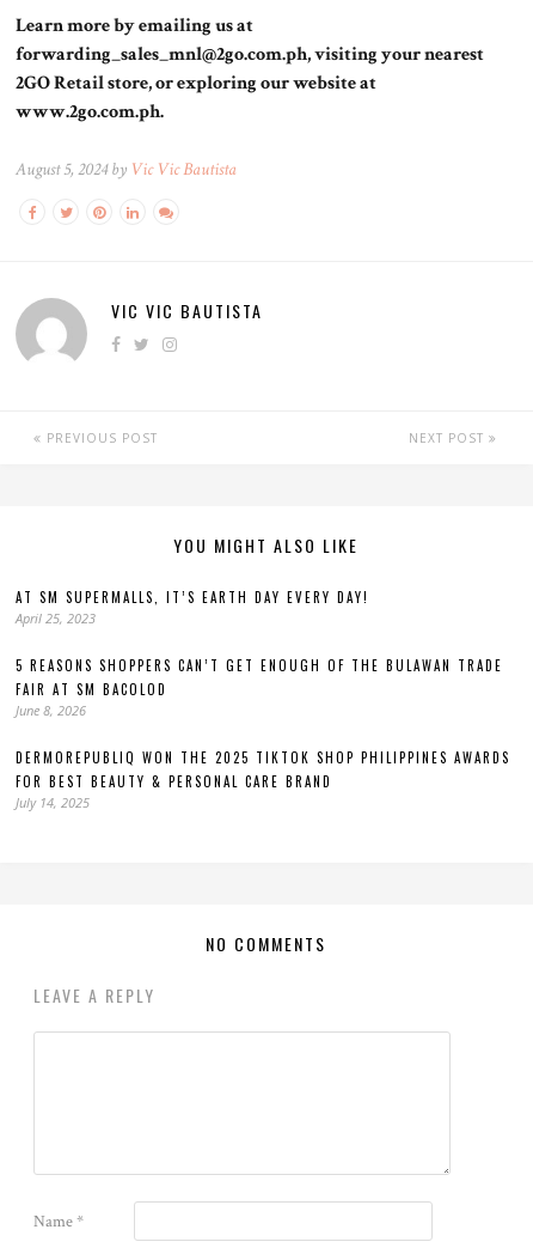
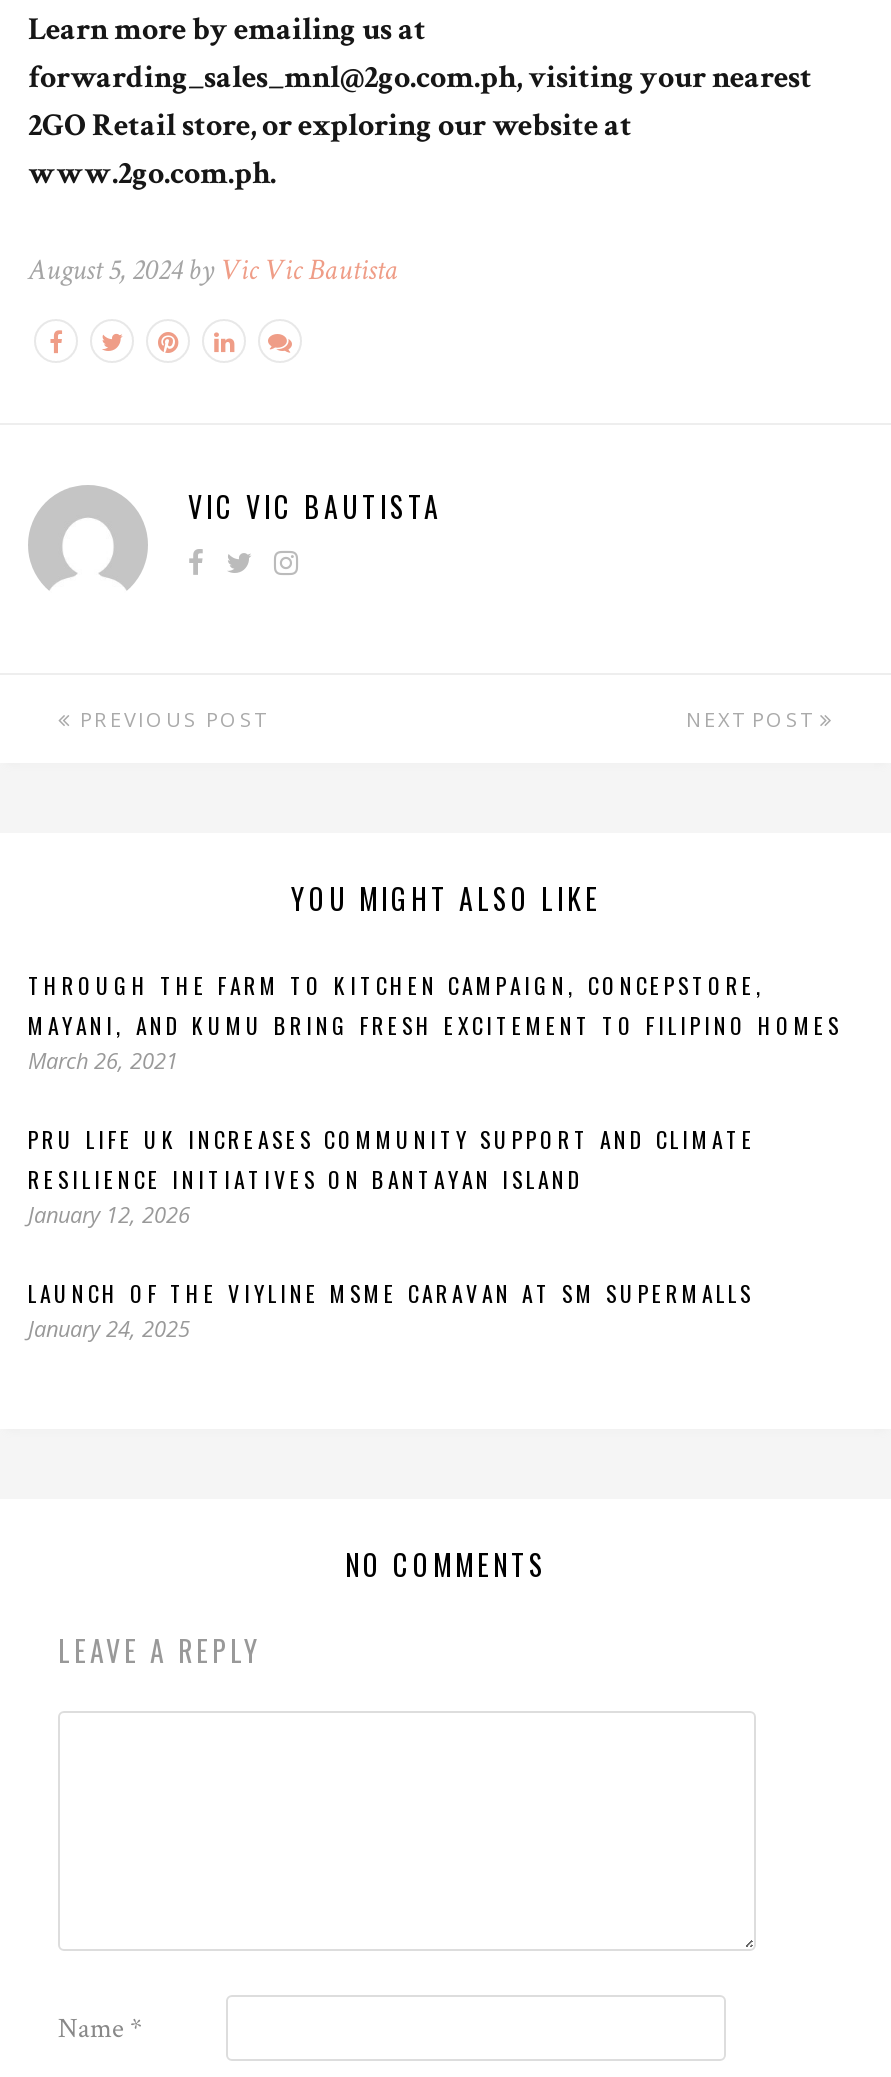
- AT SM SUPERMALLS, IT’S EARTH DAY EVERY DAY!
- April 25, 2023
+ THROUGH THE FARM TO KITCHEN CAMPAIGN, CONCEPSTORE,
+ MAYANI, AND KUMU BRING FRESH EXCITEMENT TO FILIPINO HOMES
+ March 26, 2021

- 5 REASONS SHOPPERS CAN’T GET ENOUGH OF THE BULAWAN TRADE
- FAIR AT SM BACOLOD
- June 8, 2026
+ PRU LIFE UK INCREASES COMMUNITY SUPPORT AND CLIMATE
+ RESILIENCE INITIATIVES ON BANTAYAN ISLAND
+ January 12, 2026

- DERMOREPUBLIQ WON THE 2025 TIKTOK SHOP PHILIPPINES AWARDS
- FOR BEST BEAUTY & PERSONAL CARE BRAND
- July 14, 2025
+ LAUNCH OF THE VIYLINE MSME CARAVAN AT SM SUPERMALLS
+ January 24, 2025
